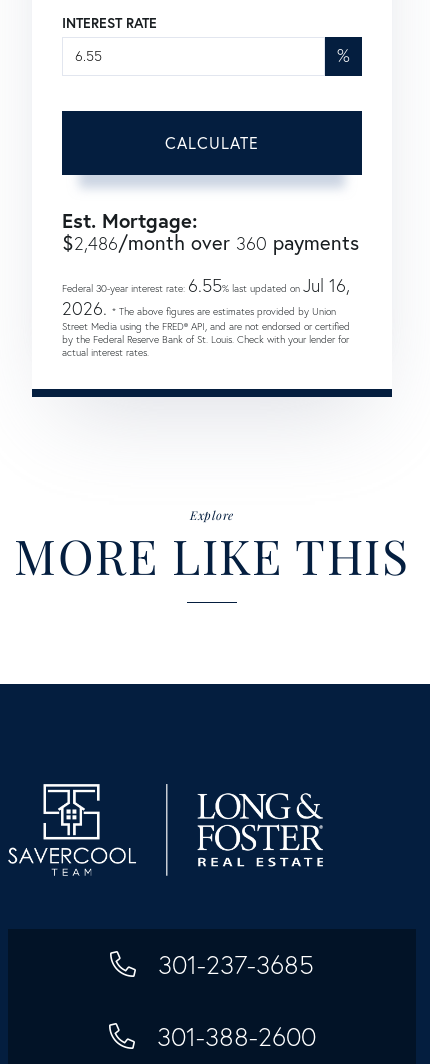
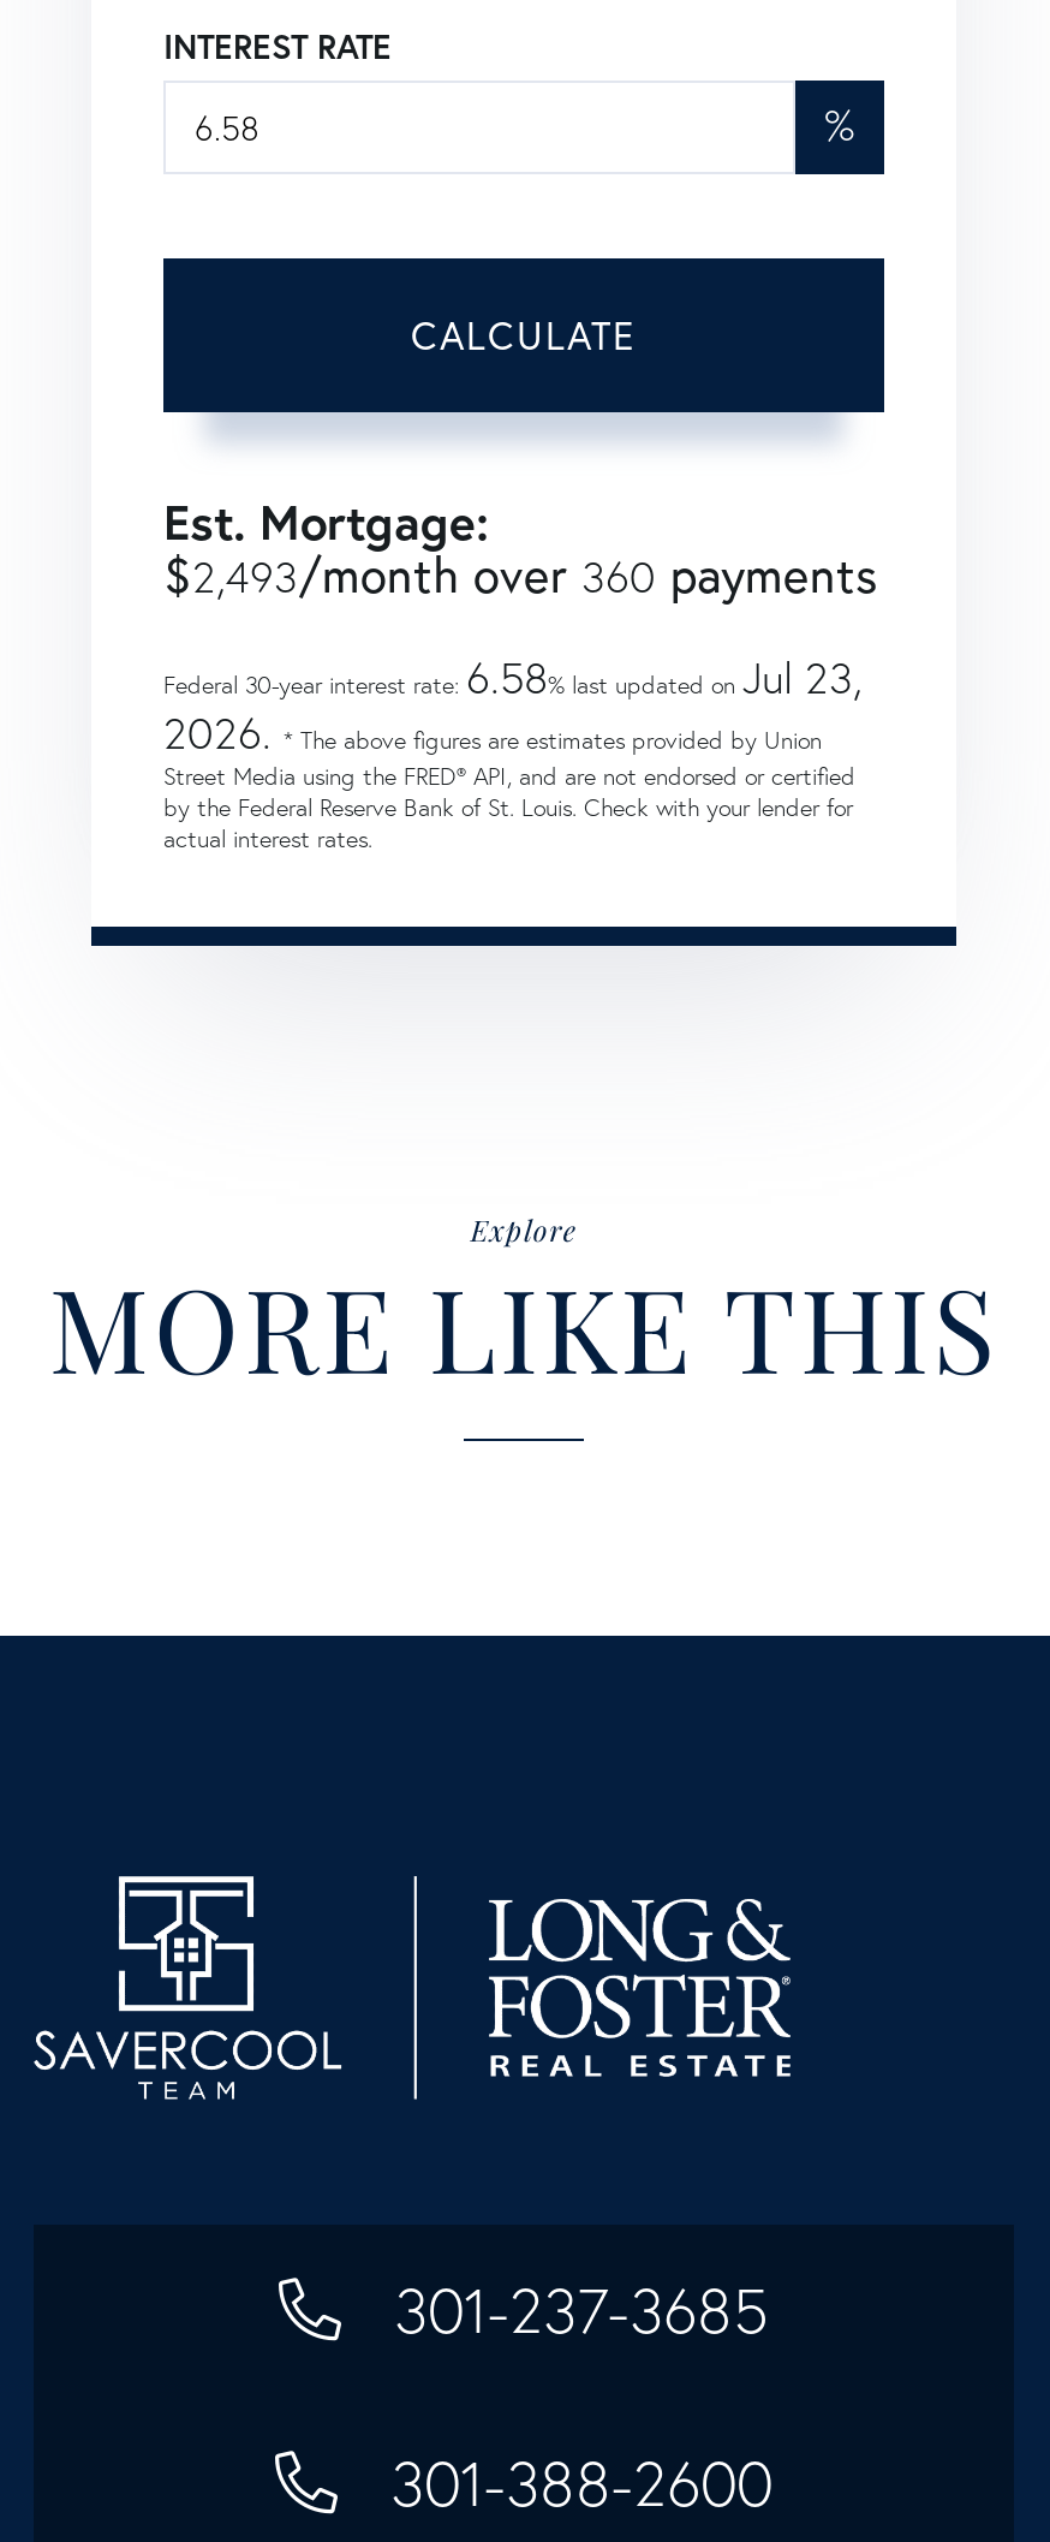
- $2,486/month over 360 payments
+ $2,493/month over 360 payments

- Federal 30-year interest rate: 6.55% last updated on Jul 16,
+ Federal 30-year interest rate: 6.58% last updated on Jul 23,
